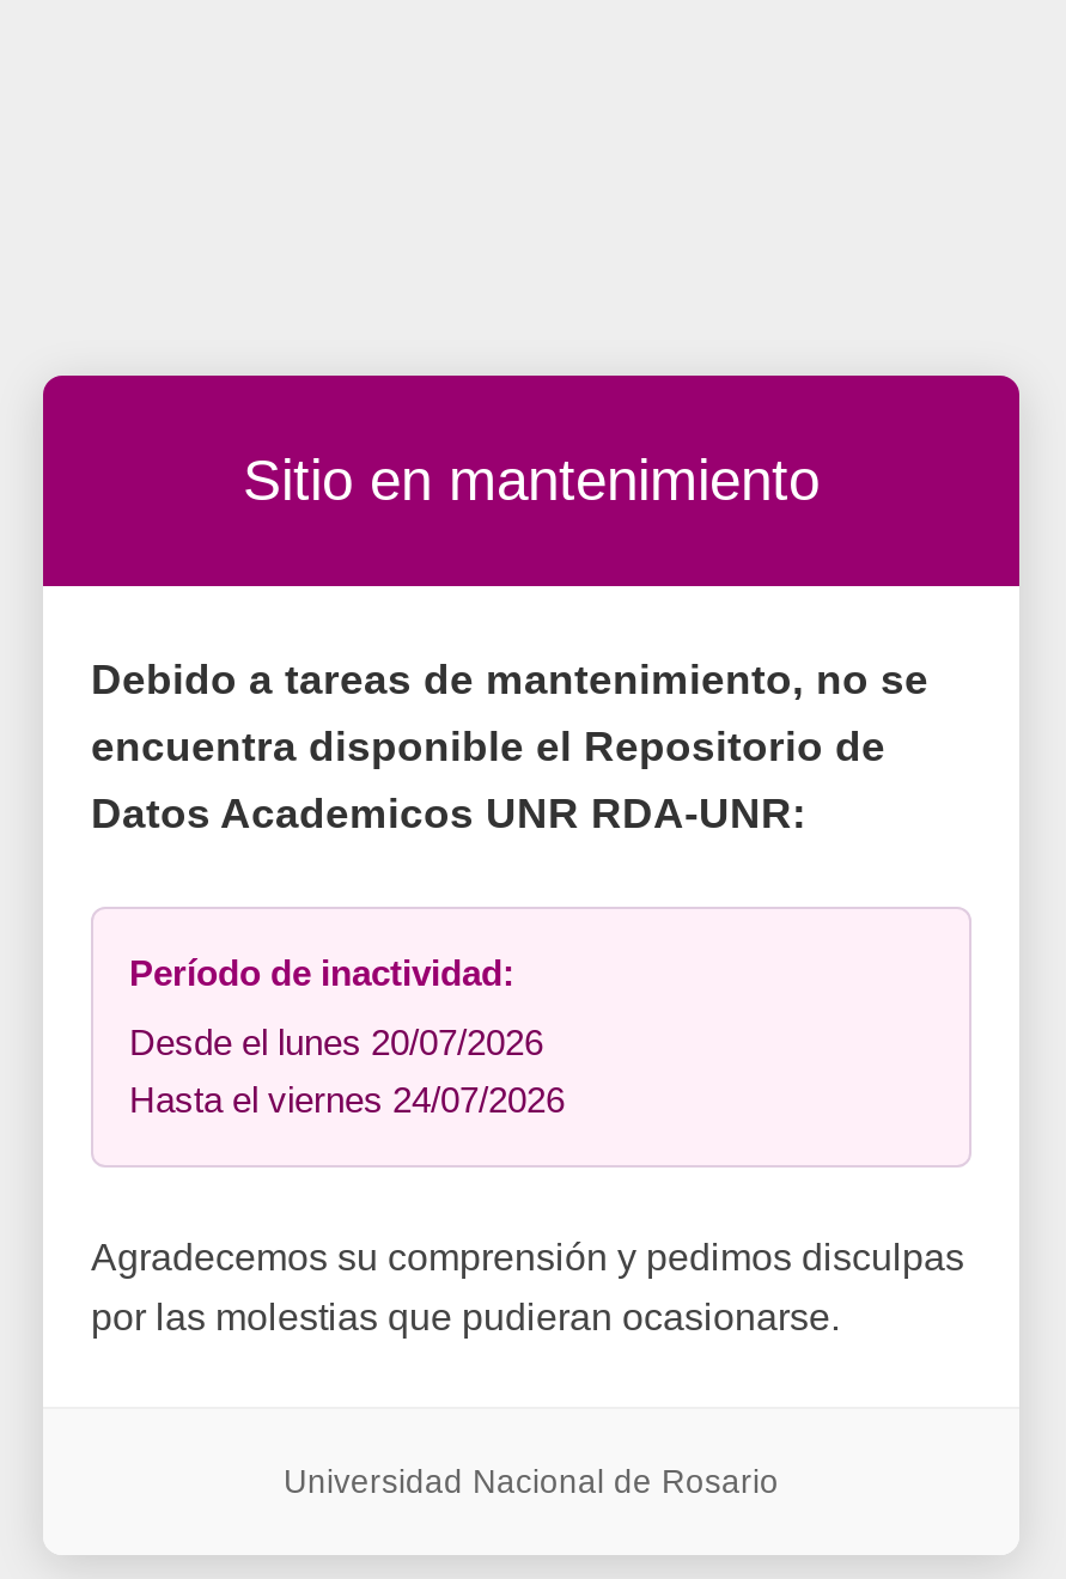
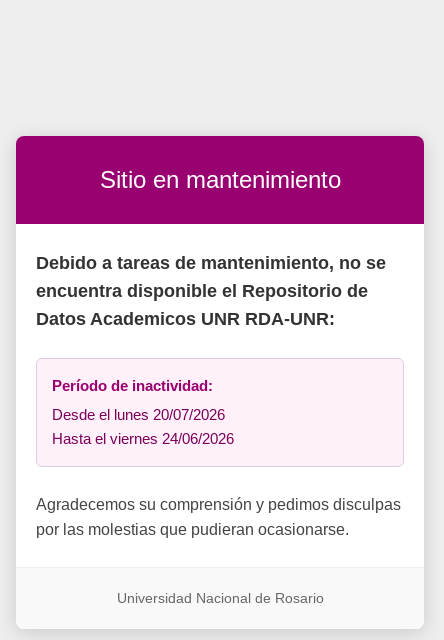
- Hasta el viernes 24/07/2026
+ Hasta el viernes 24/06/2026
